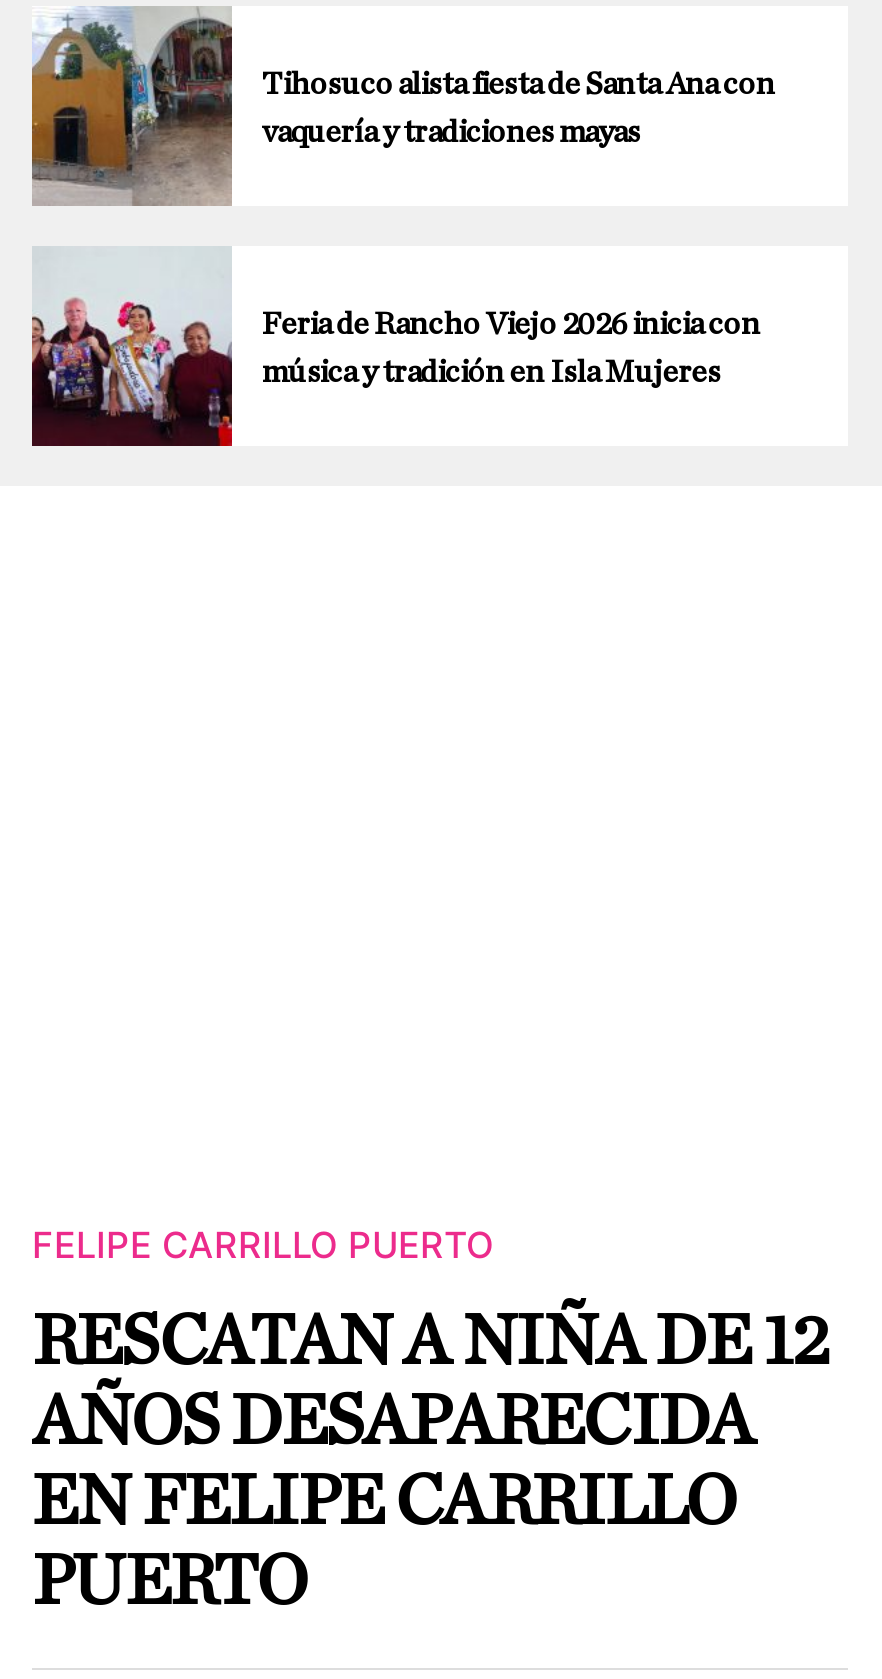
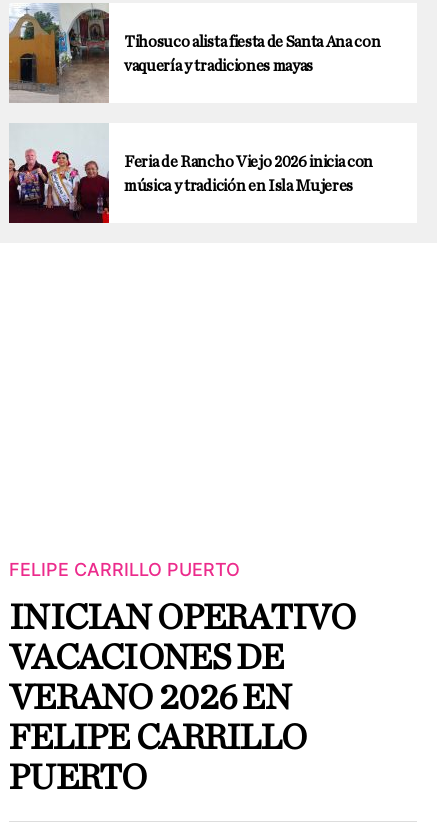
moved up: FELIPE CARRILLO PUERTO

- RESCATAN A NIÑA DE 12
- AÑOS DESAPARECIDA
- EN FELIPE CARRILLO
+ INICIAN OPERATIVO
+ VACACIONES DE
+ VERANO 2026 EN
+ FELIPE CARRILLO
